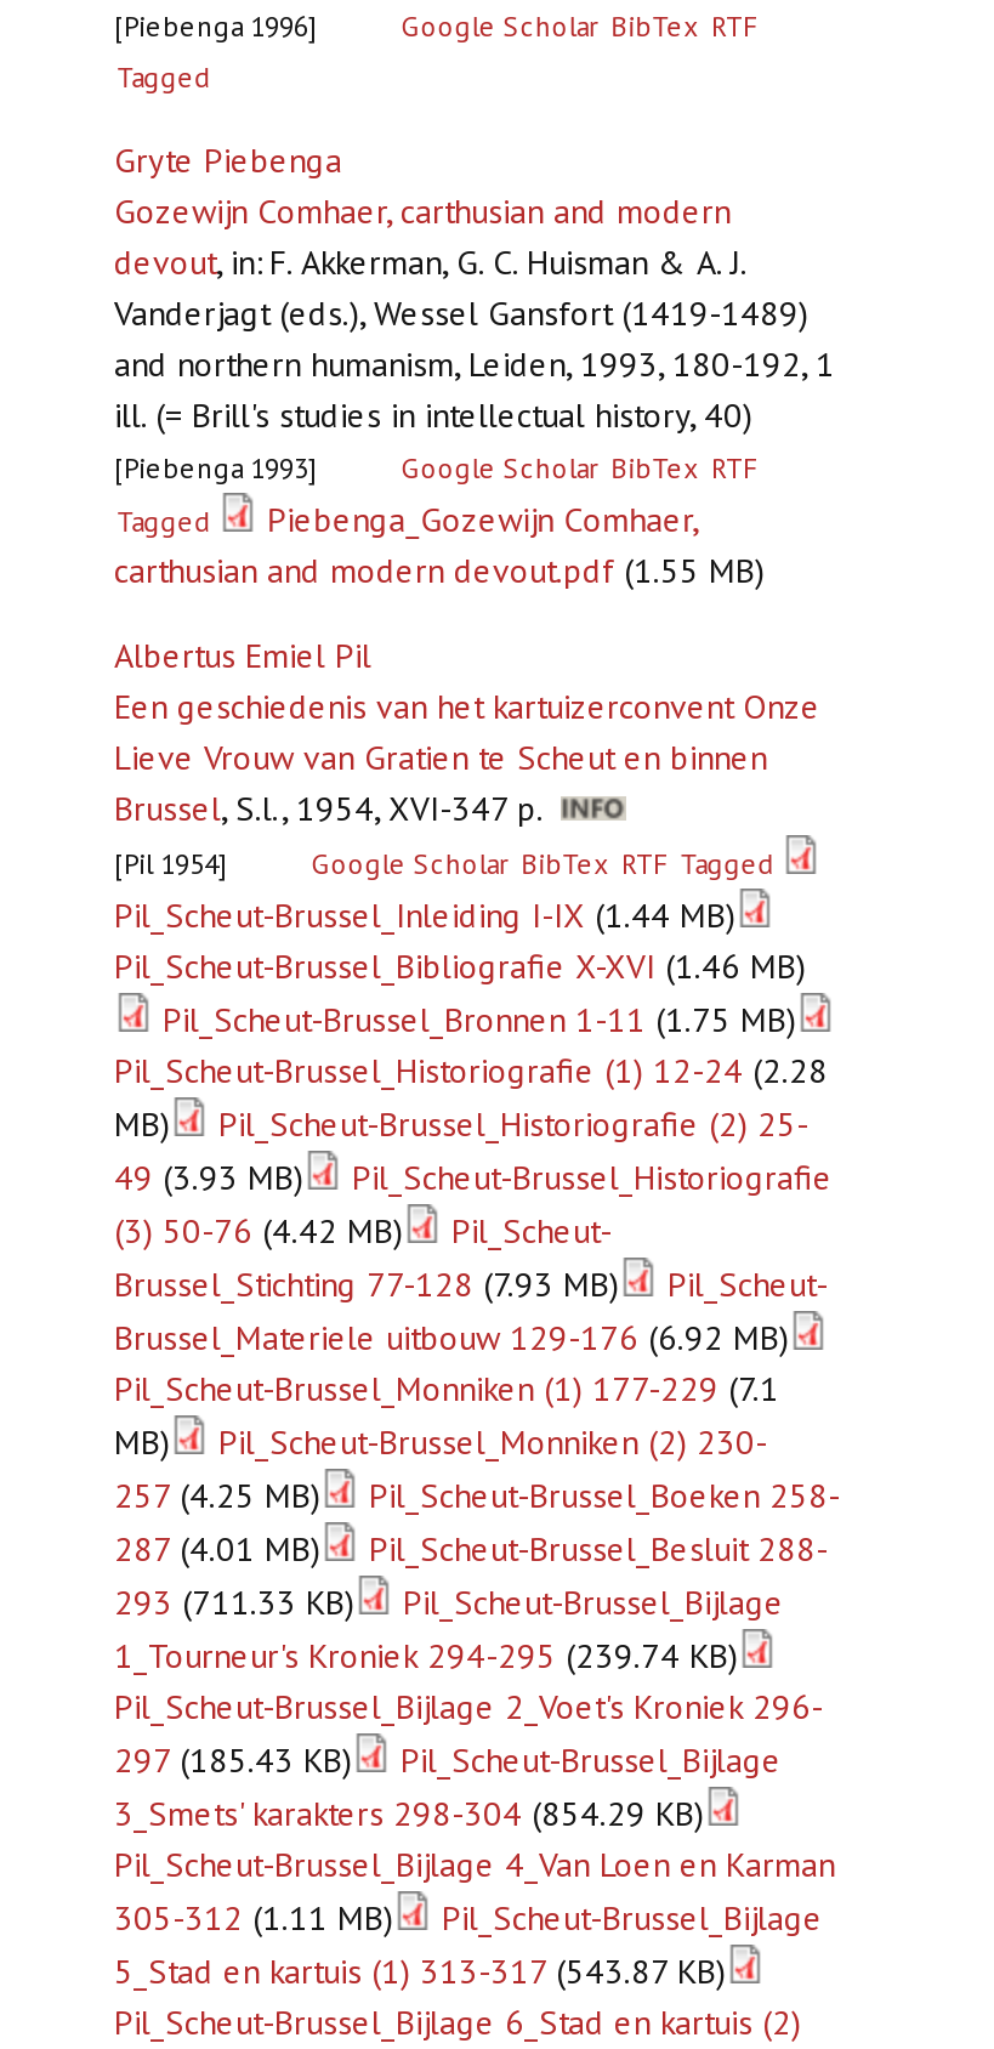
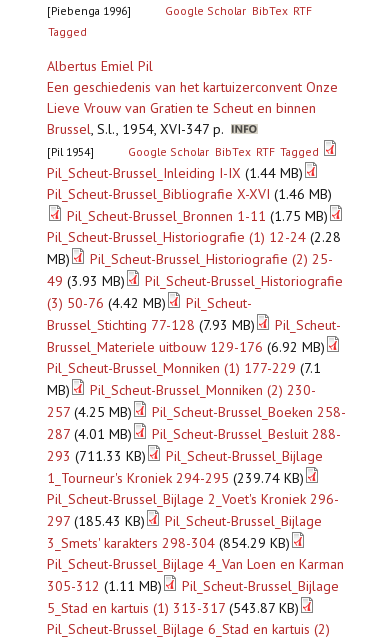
- Gryte Piebenga
- Gozewijn Comhaer, carthusian and modern
- devout, in: F. Akkerman, G. C. Huisman & A. J.
- Vanderjagt (eds.), Wessel Gansfort (1419-1489)
- and northern humanism, Leiden, 1993, 180-192, 1
- ill. (= Brill's studies in intellectual history, 40)
- [Piebenga 1993]
- Google Scholar BibTex RTF
- Tagged
- Piebenga_Gozewijn Comhaer,
- carthusian and modern devout.pdf (1.55 MB)
